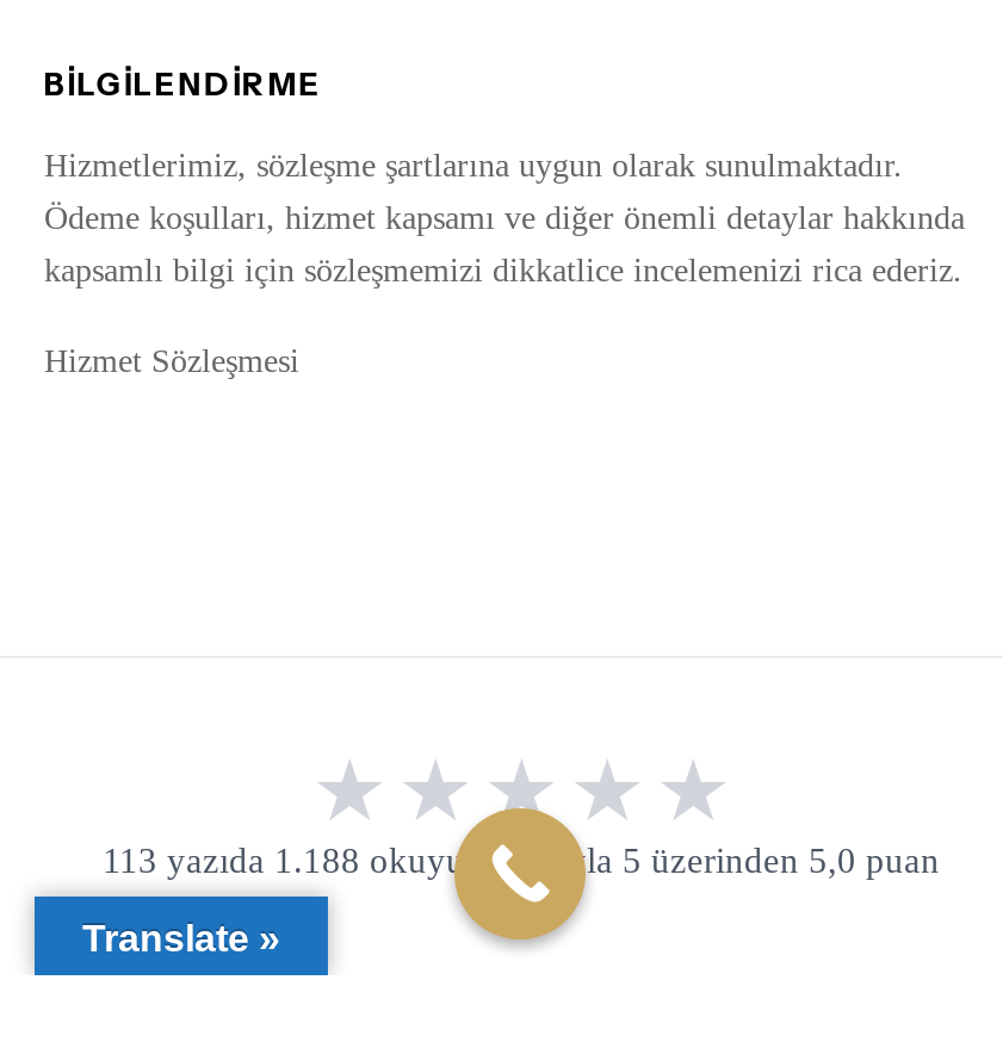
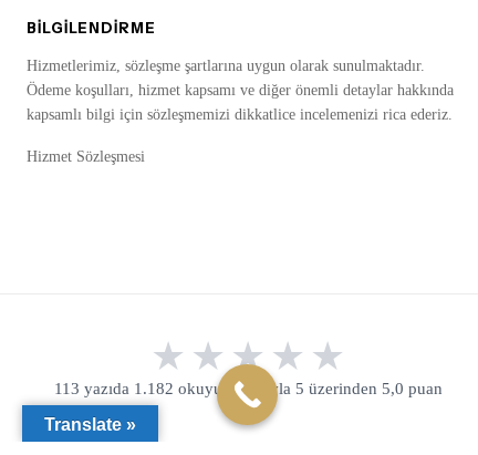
- 113 yazıda 1.188 okuyucu oyuyla 5 üzerinden 5,0 puan
+ 113 yazıda 1.182 okuyucu oyuyla 5 üzerinden 5,0 puan
